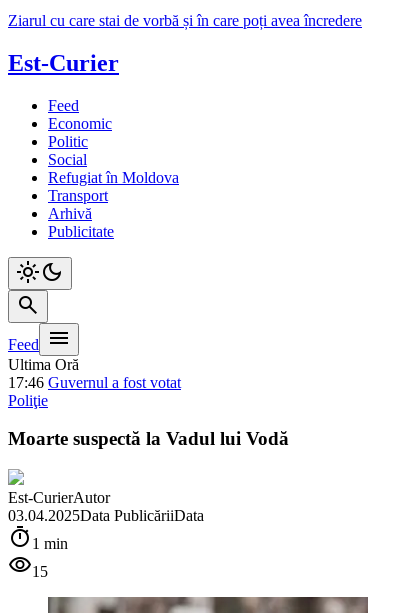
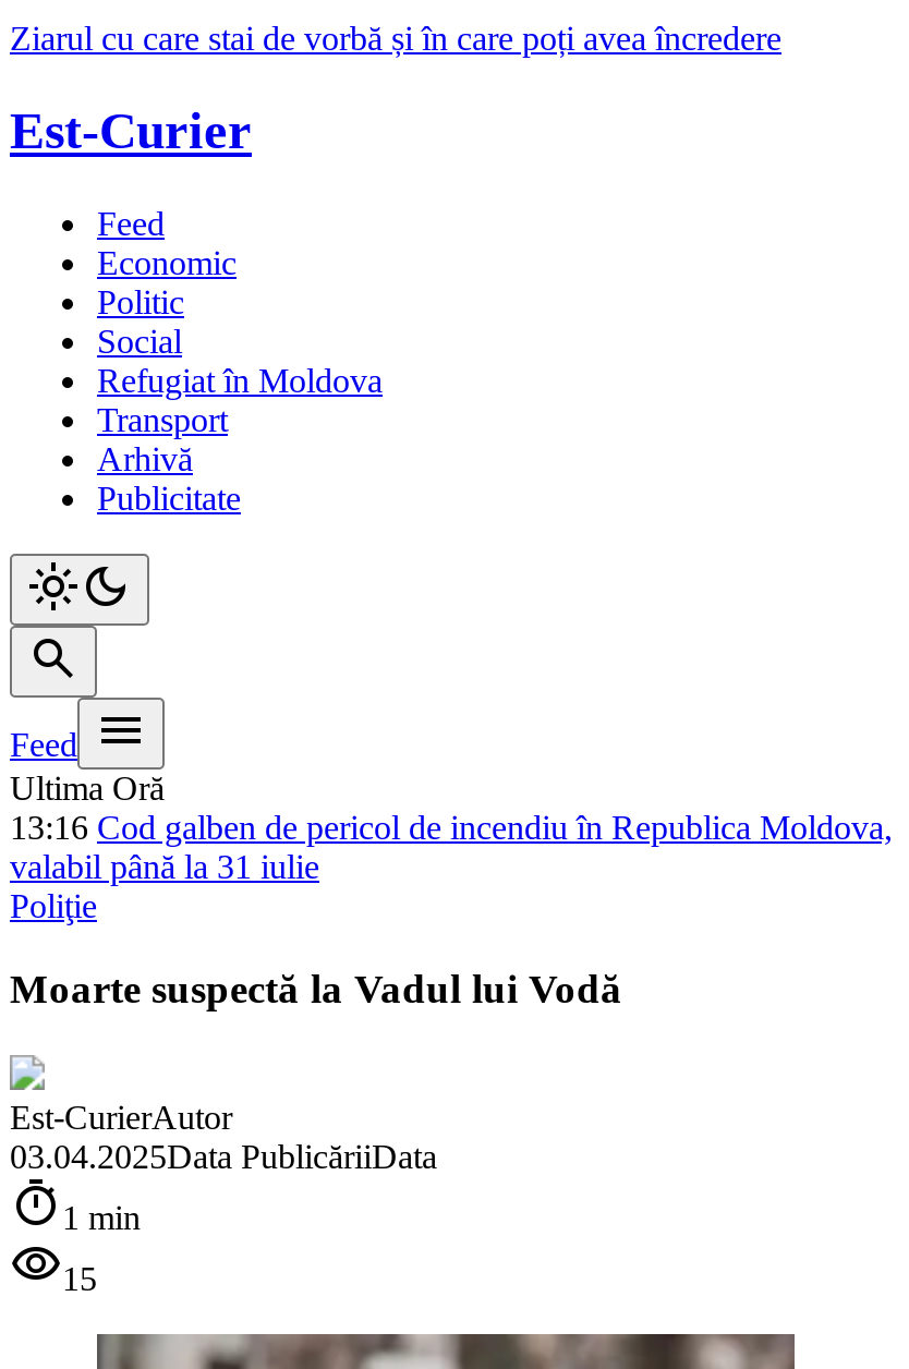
- 17:46 Guvernul a fost votat
+ 13:16 Cod galben de pericol de incendiu în Republica Moldova,
+ valabil până la 31 iulie
